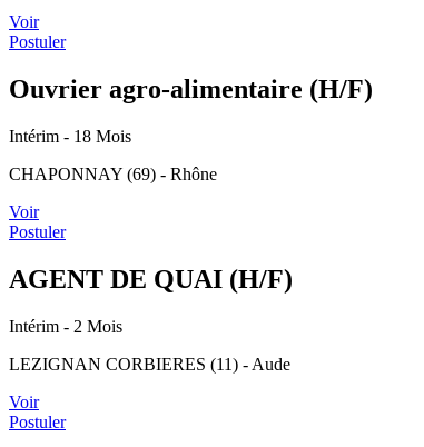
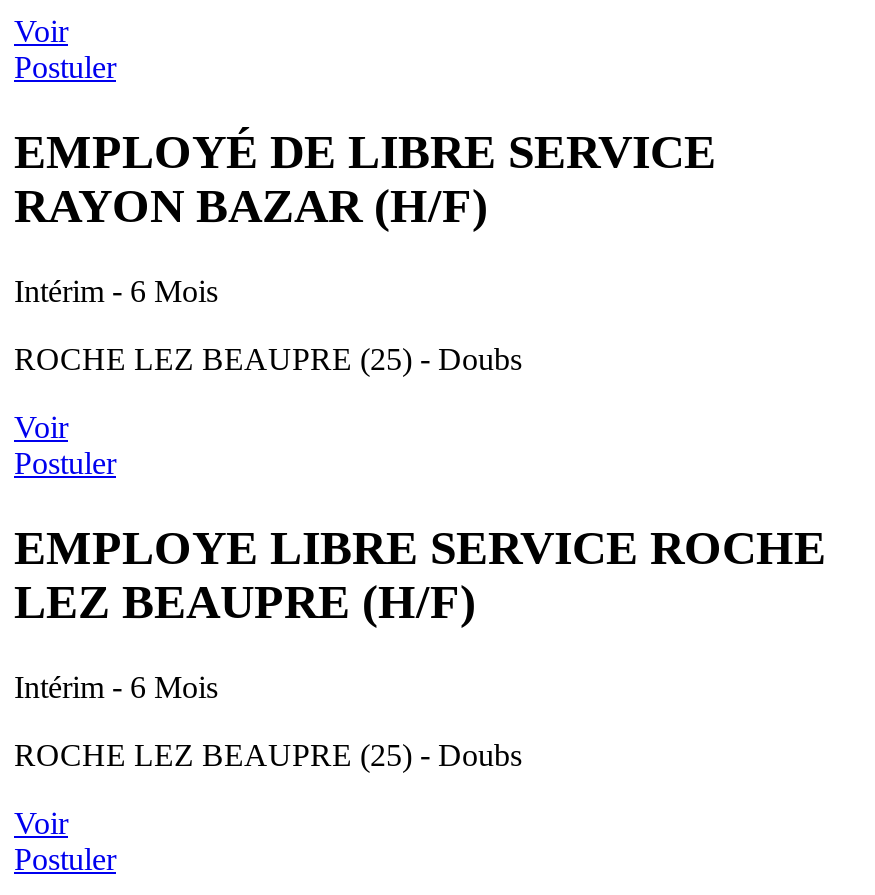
- Ouvrier agro-alimentaire (H/F)
+ EMPLOYÉ DE LIBRE SERVICE
+ RAYON BAZAR (H/F)

- Intérim - 18 Mois
+ Intérim - 6 Mois

- CHAPONNAY (69) - Rhône
+ ROCHE LEZ BEAUPRE (25) - Doubs

- AGENT DE QUAI (H/F)
+ EMPLOYE LIBRE SERVICE ROCHE
+ LEZ BEAUPRE (H/F)

- Intérim - 2 Mois
+ Intérim - 6 Mois

- LEZIGNAN CORBIERES (11) - Aude
+ ROCHE LEZ BEAUPRE (25) - Doubs
